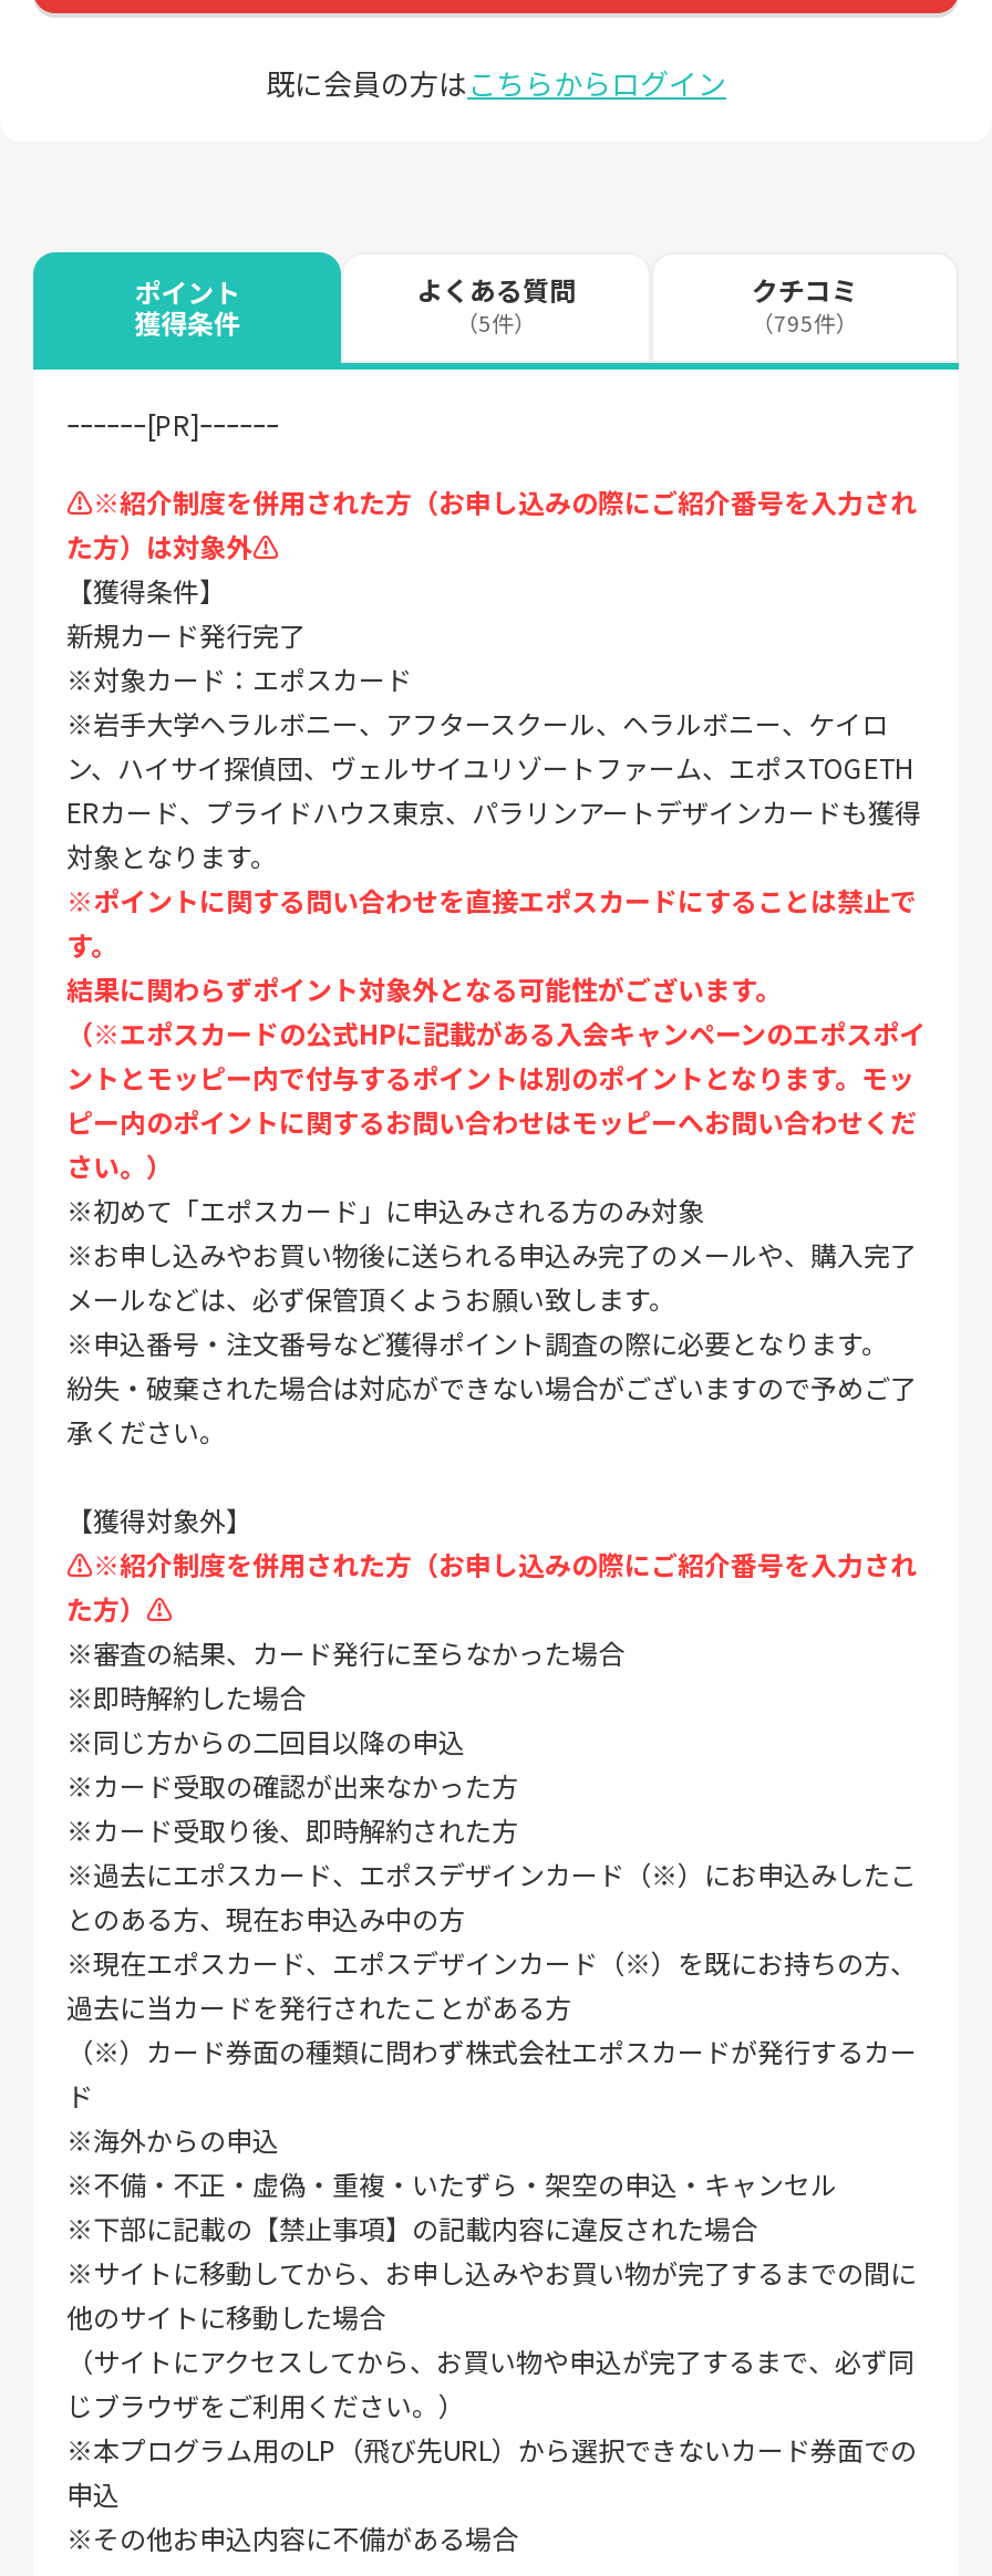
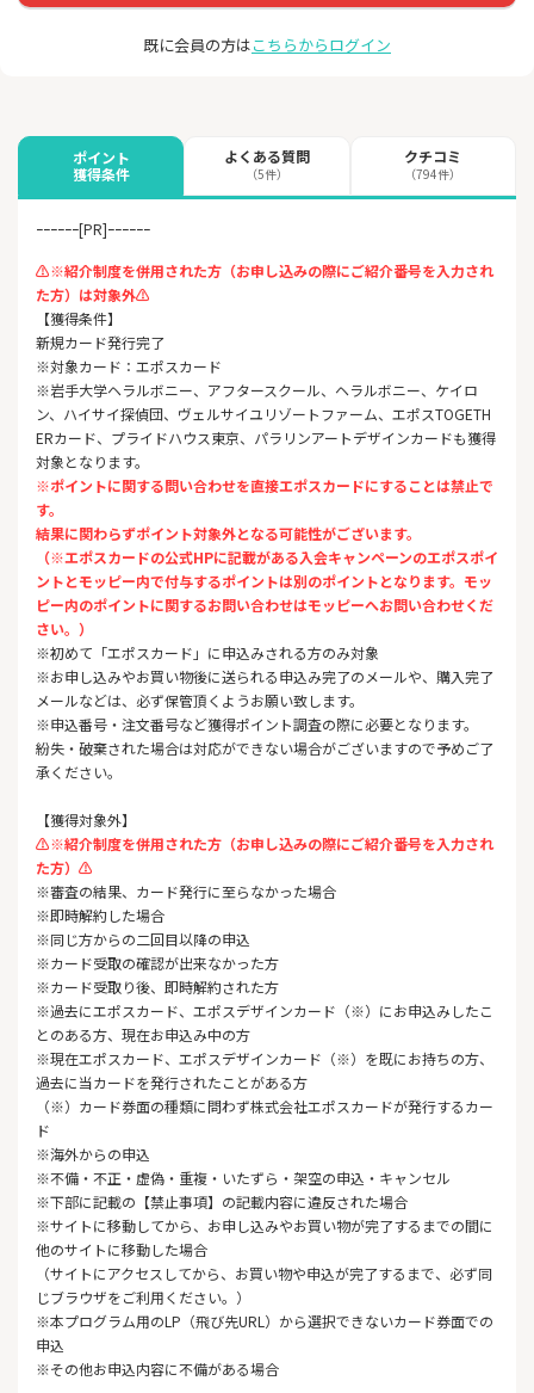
- （795件）
+ （794件）
